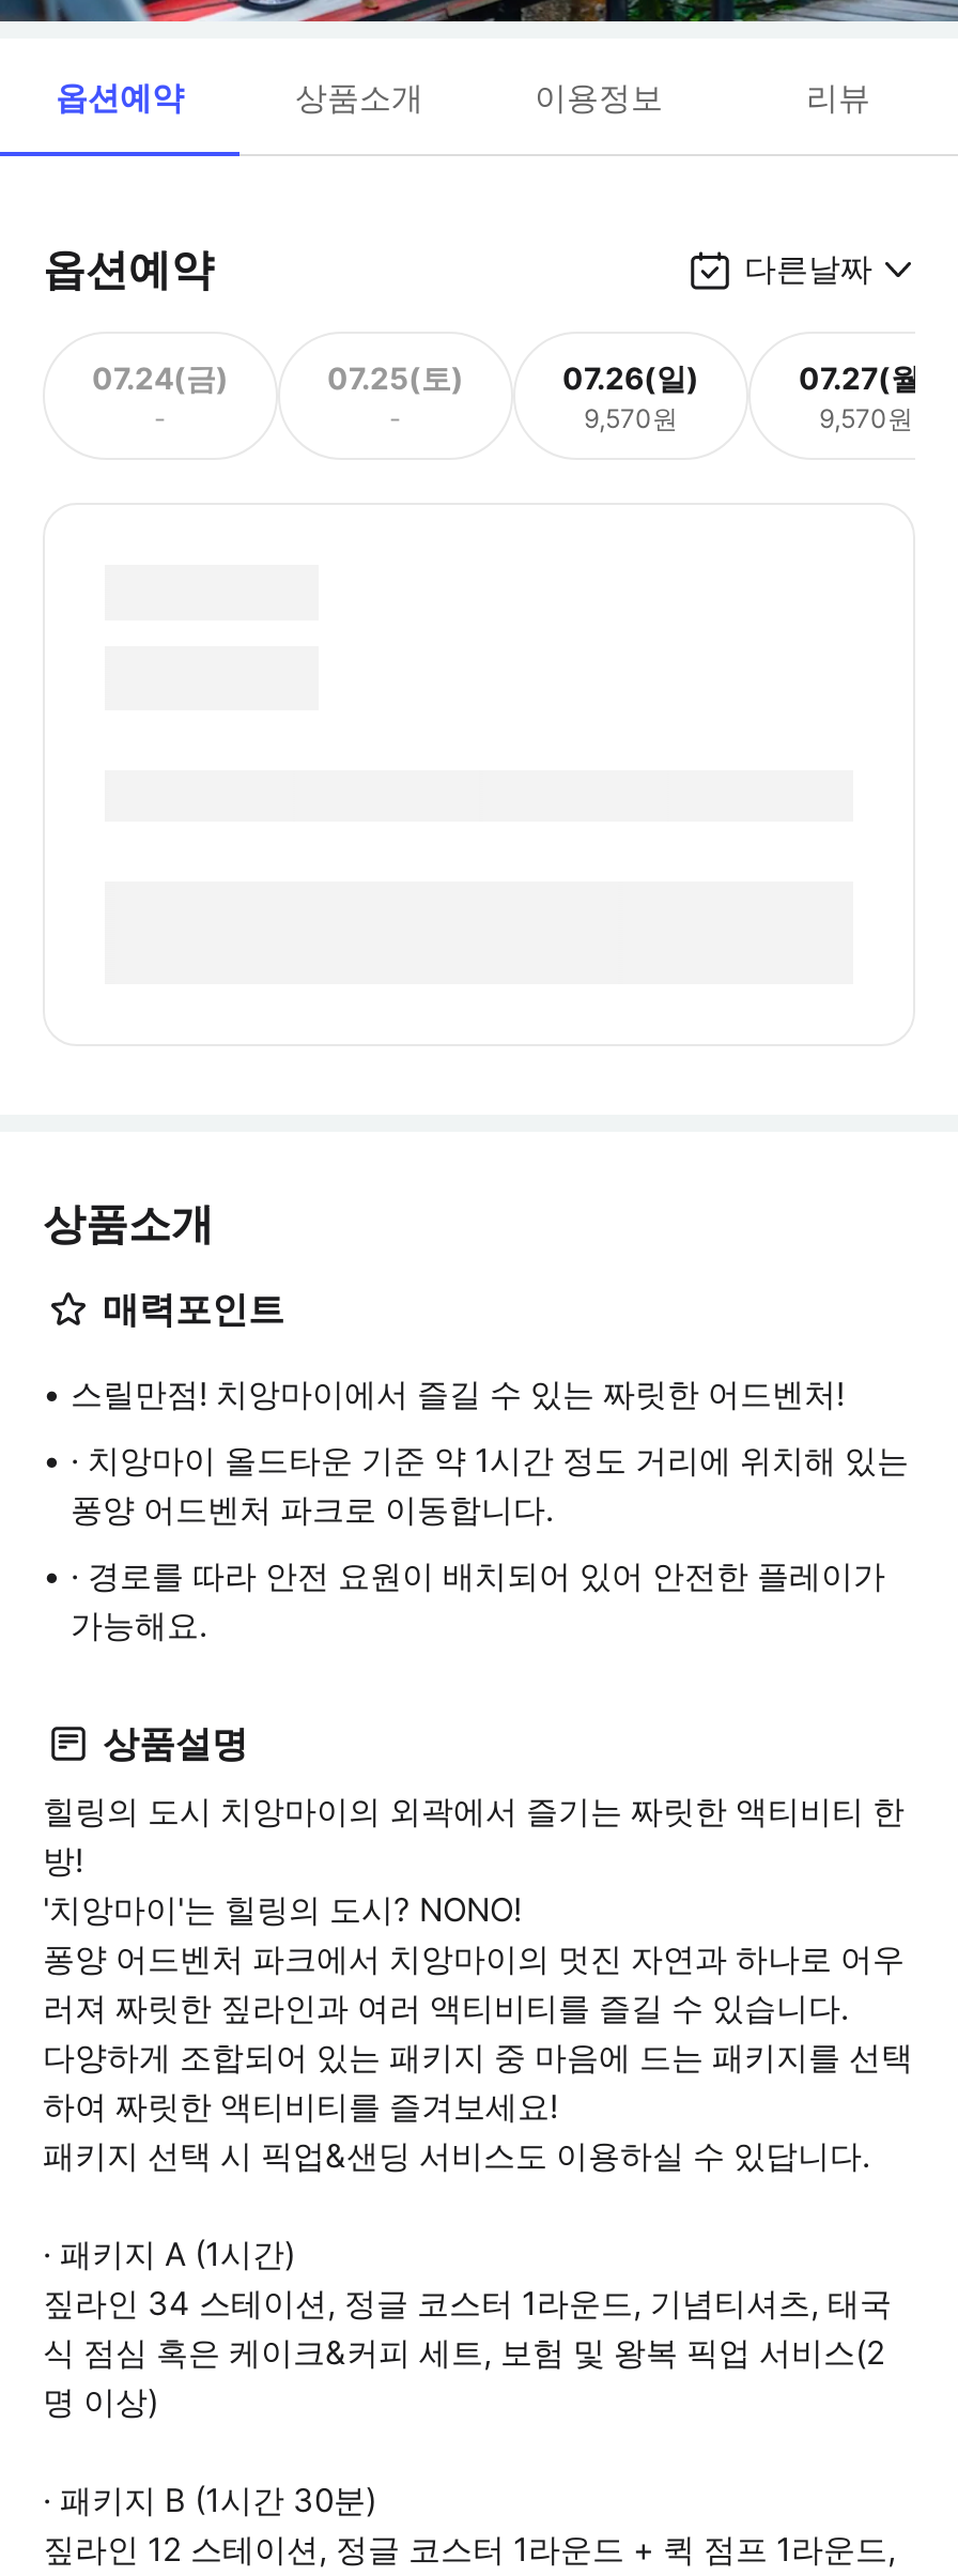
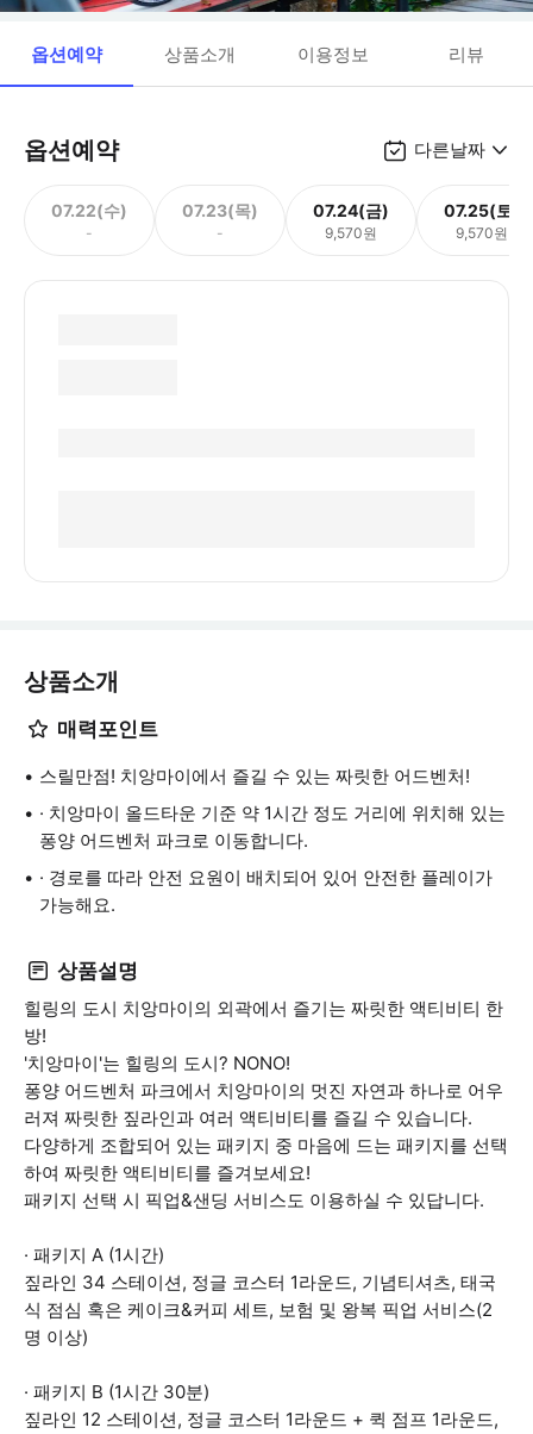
- 07.24(금)
+ 07.22(수)

- 07.25(토)
+ 07.23(목)

- 07.26(일)
+ 07.24(금)

- 07.27(월)
+ 07.25(토)
